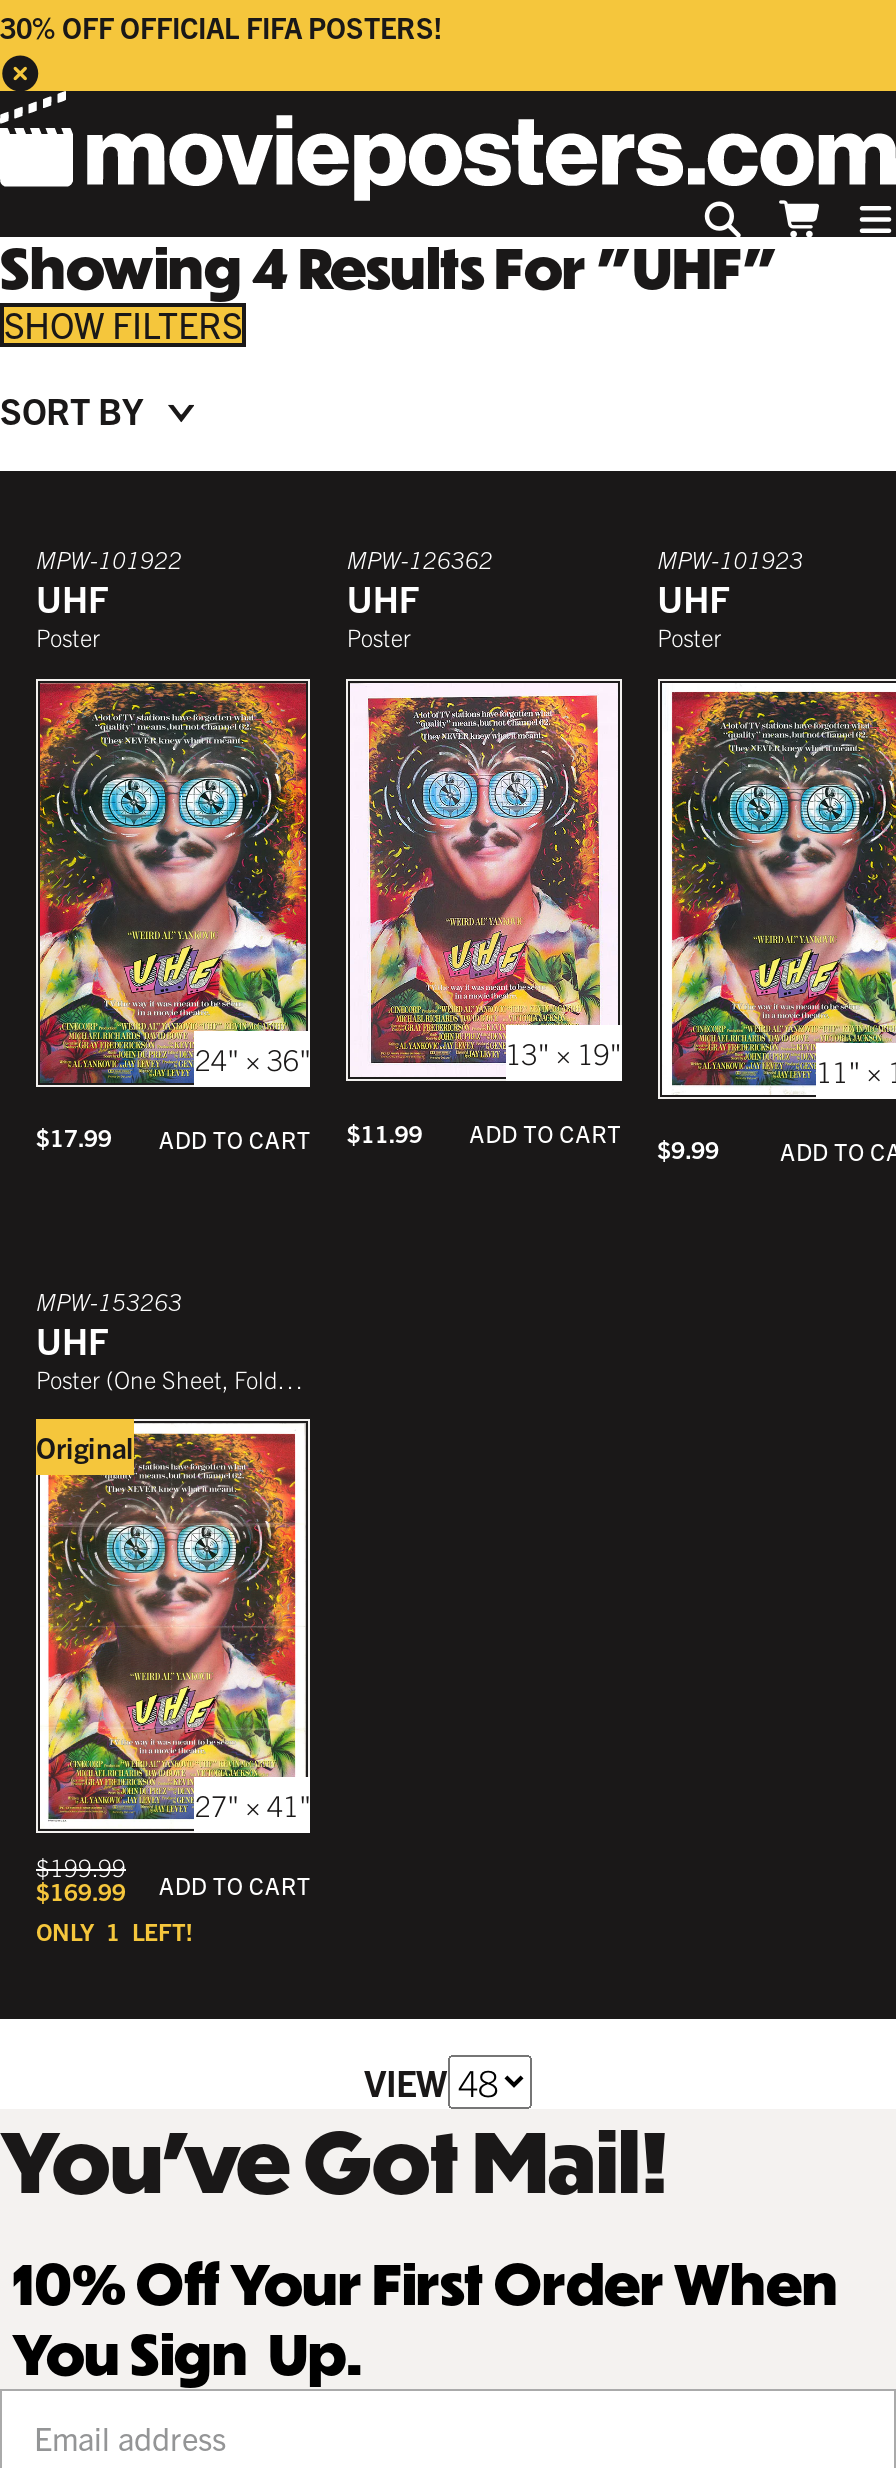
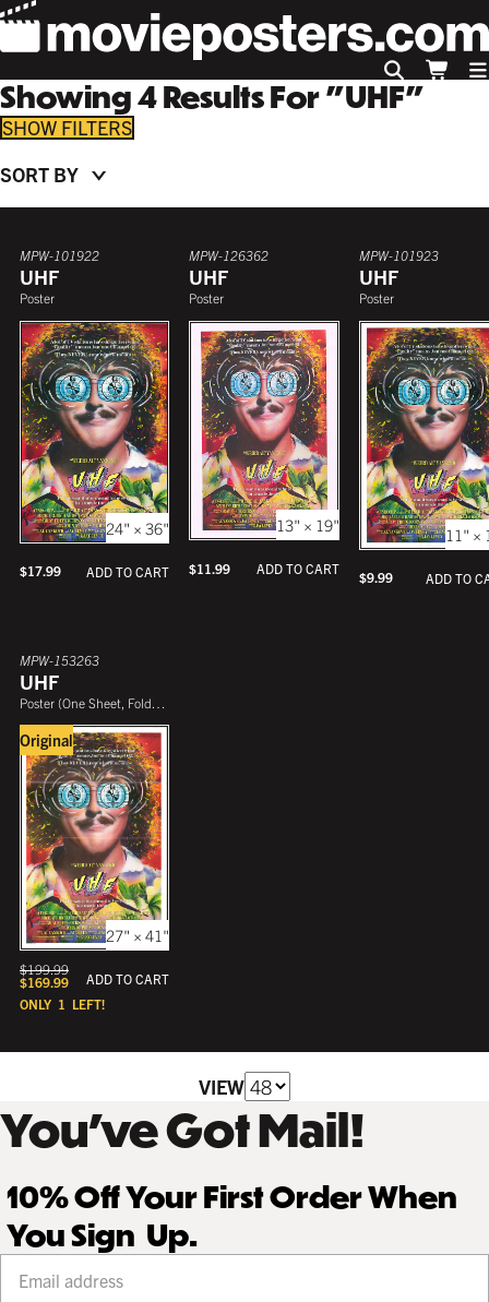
- 30% OFF OFFICIAL FIFA POSTERS!
